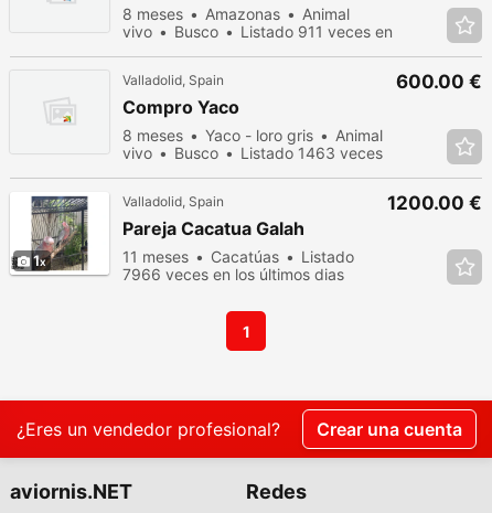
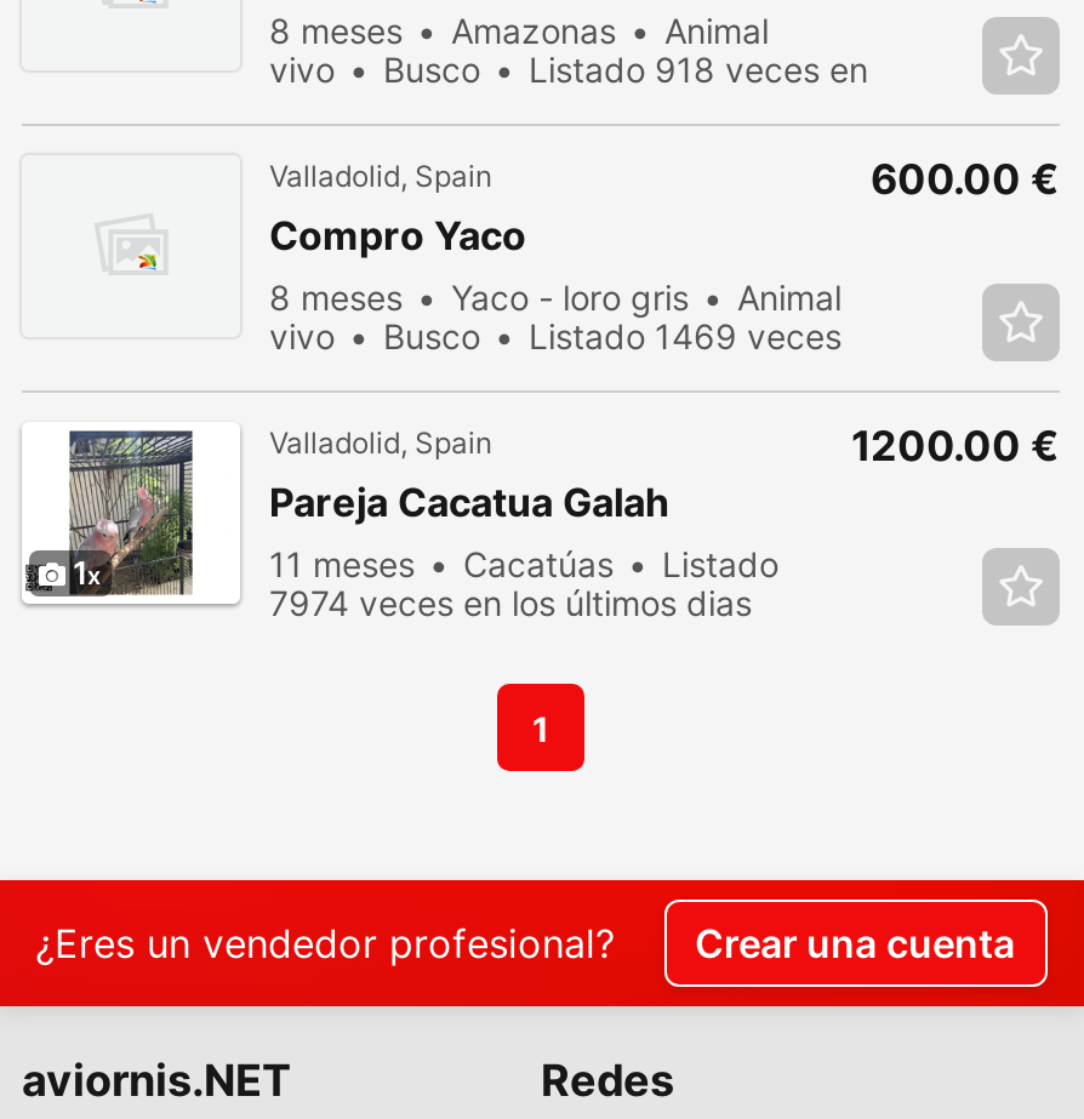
- Listado 911 veces en
+ Listado 918 veces en

- Listado 1463 veces
+ Listado 1469 veces

- 7966 veces en los últimos dias
+ 7974 veces en los últimos dias
